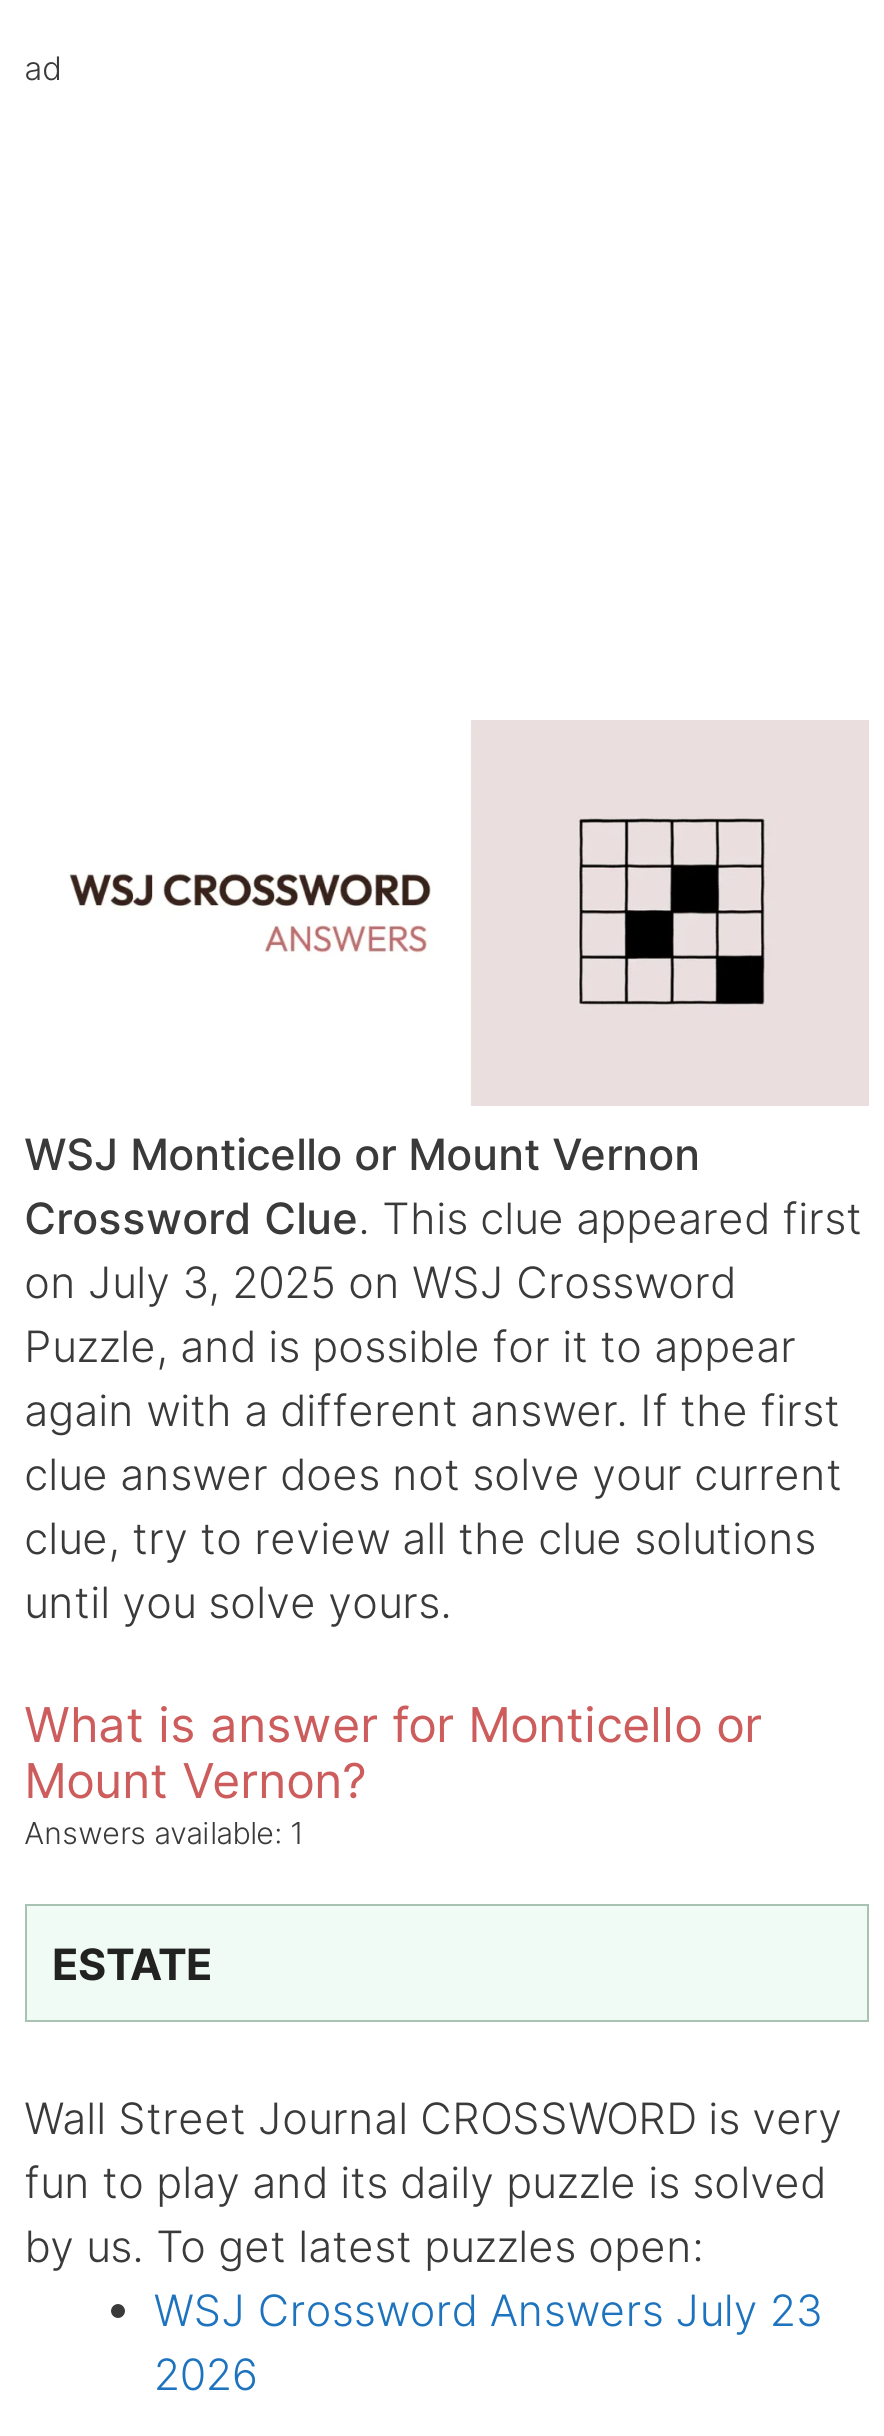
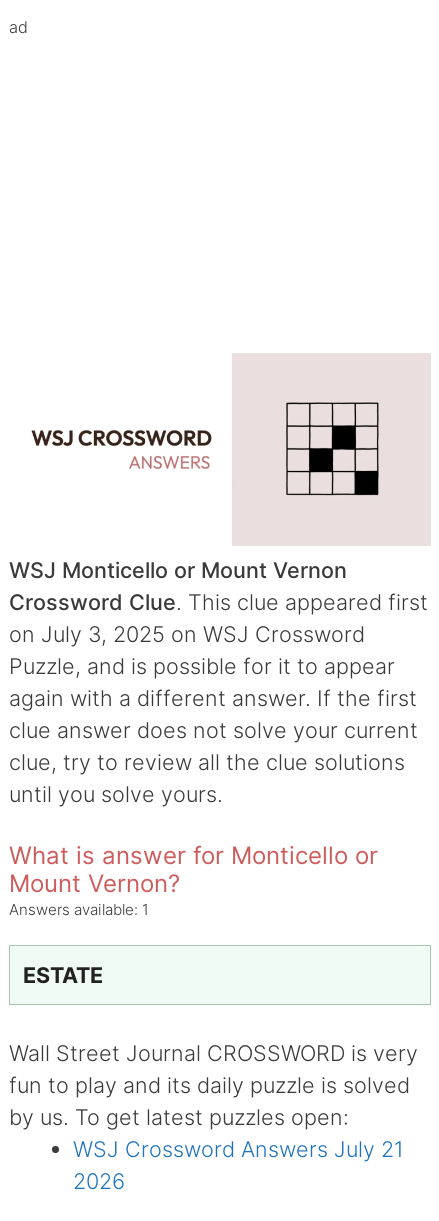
- WSJ Crossword Answers July 23
+ WSJ Crossword Answers July 21
